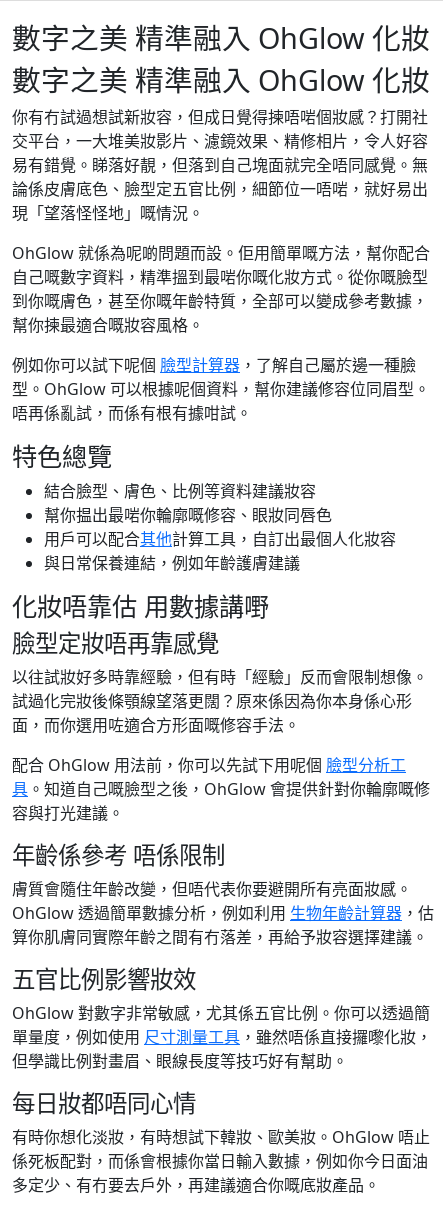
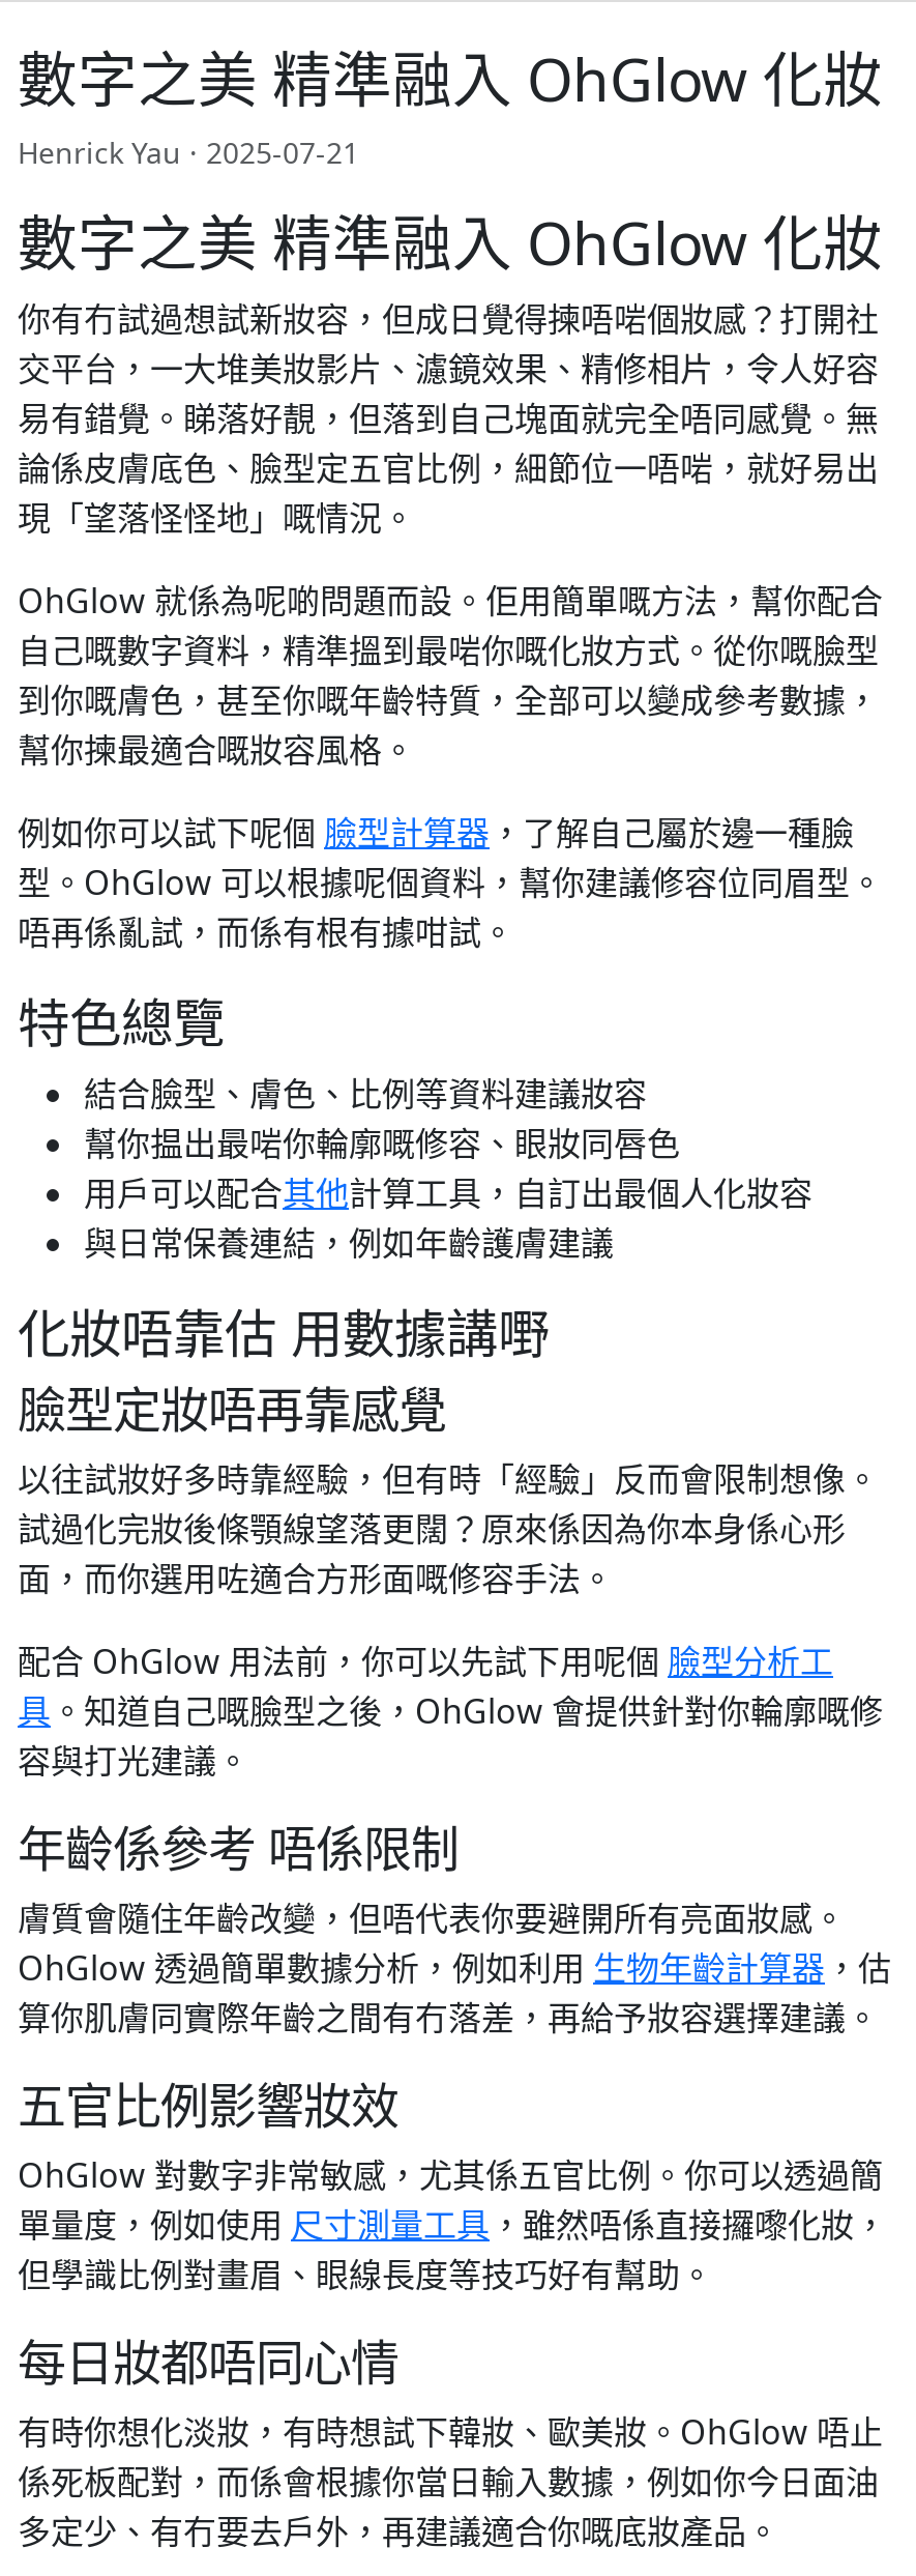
+ Henrick Yau · 2025-07-21
